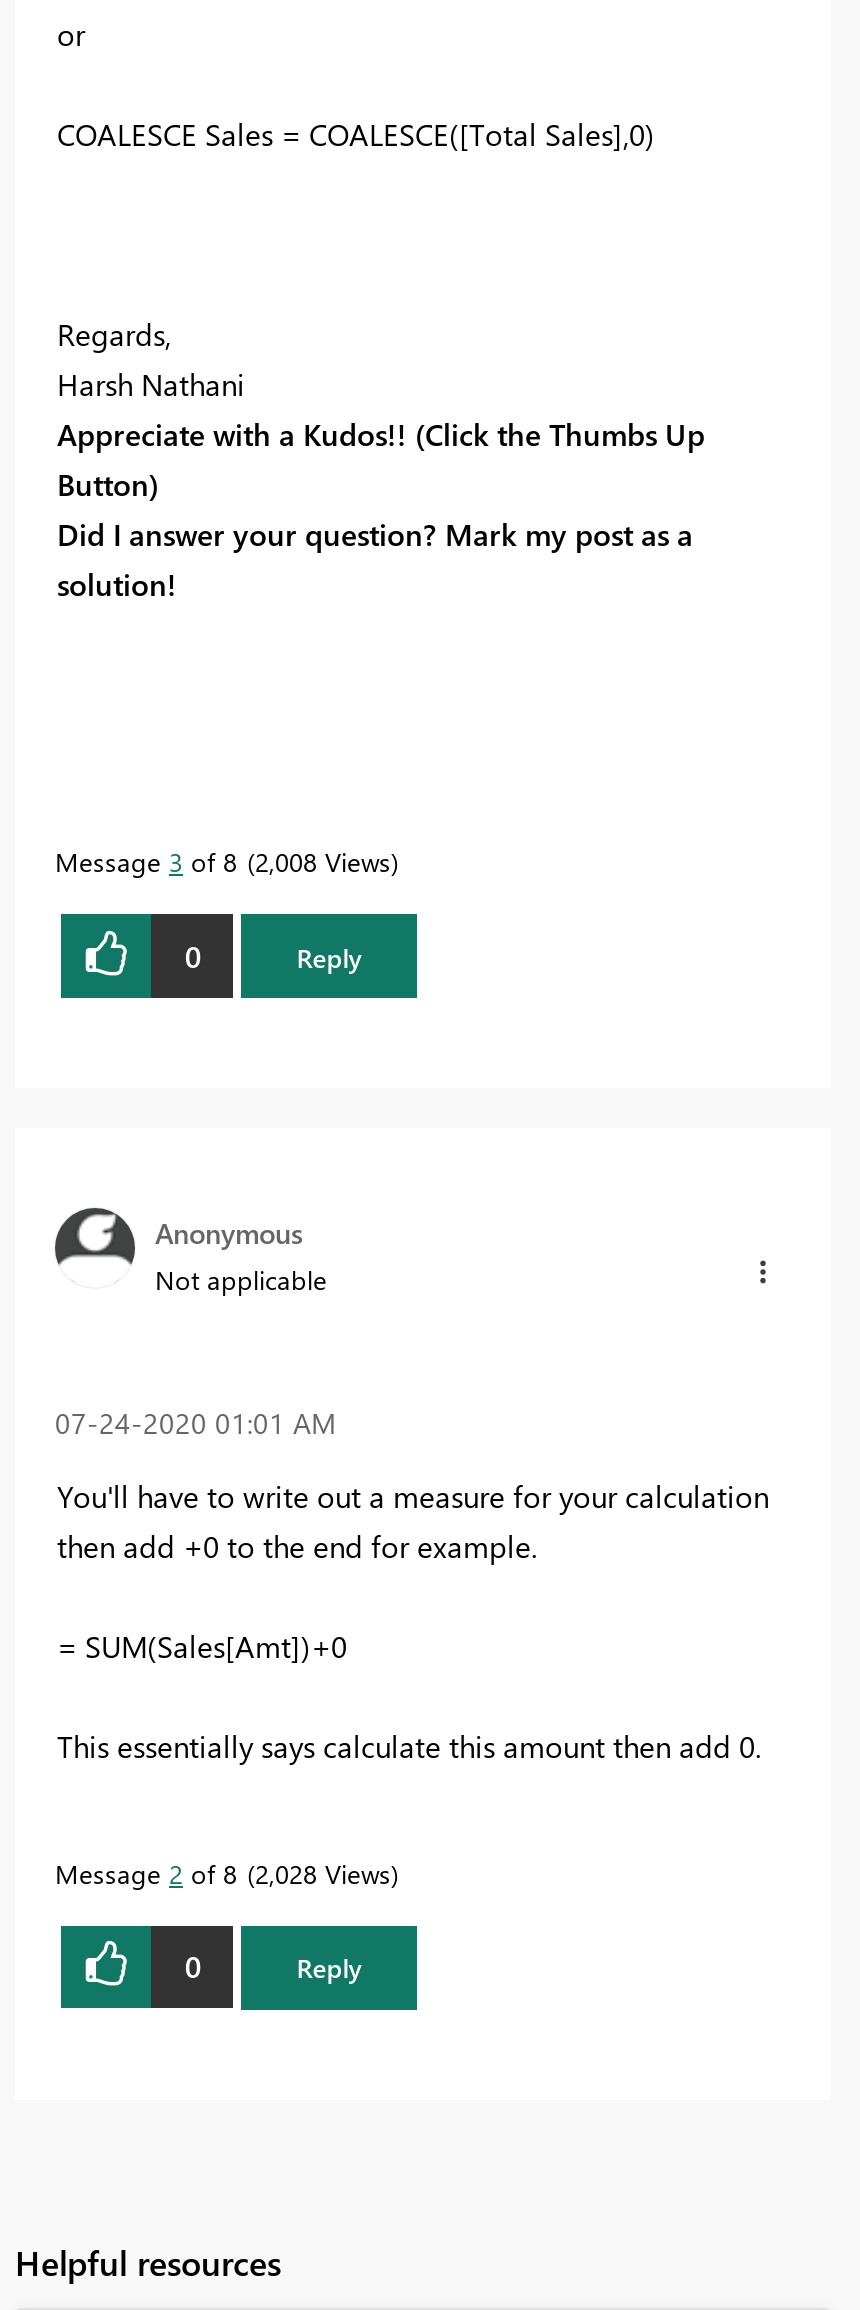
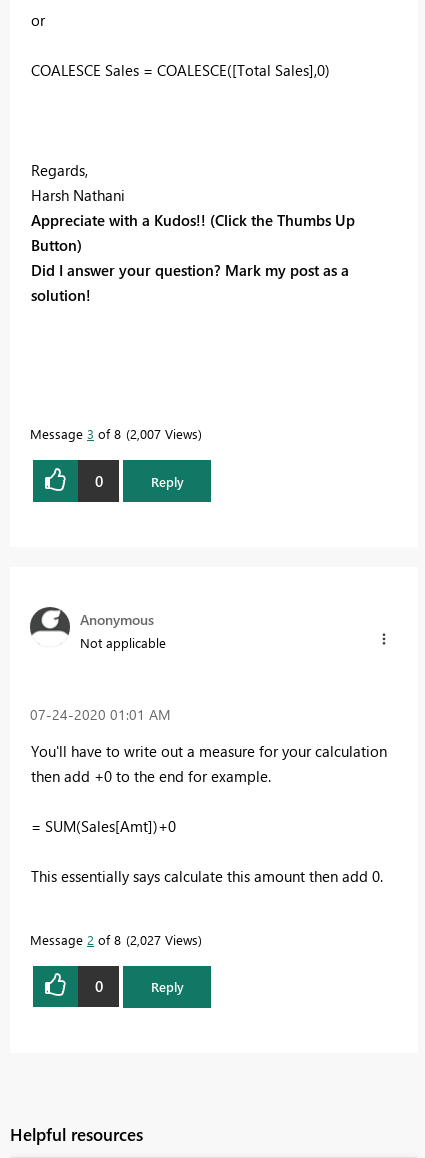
- Message 3 of 8 2,008 Views
+ Message 3 of 8 2,007 Views

- Message 2 of 8 2,028 Views
+ Message 2 of 8 2,027 Views
